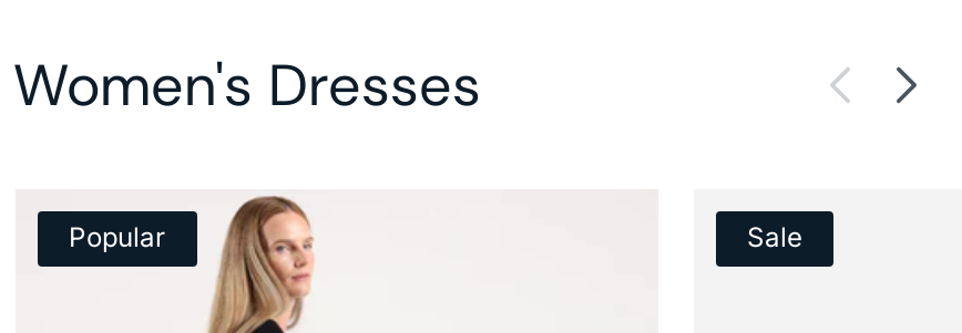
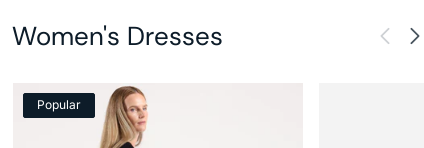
- Sale
